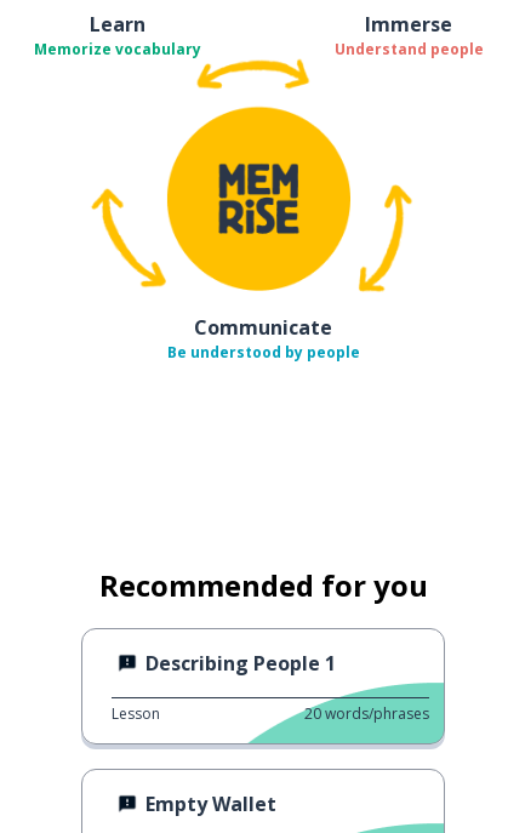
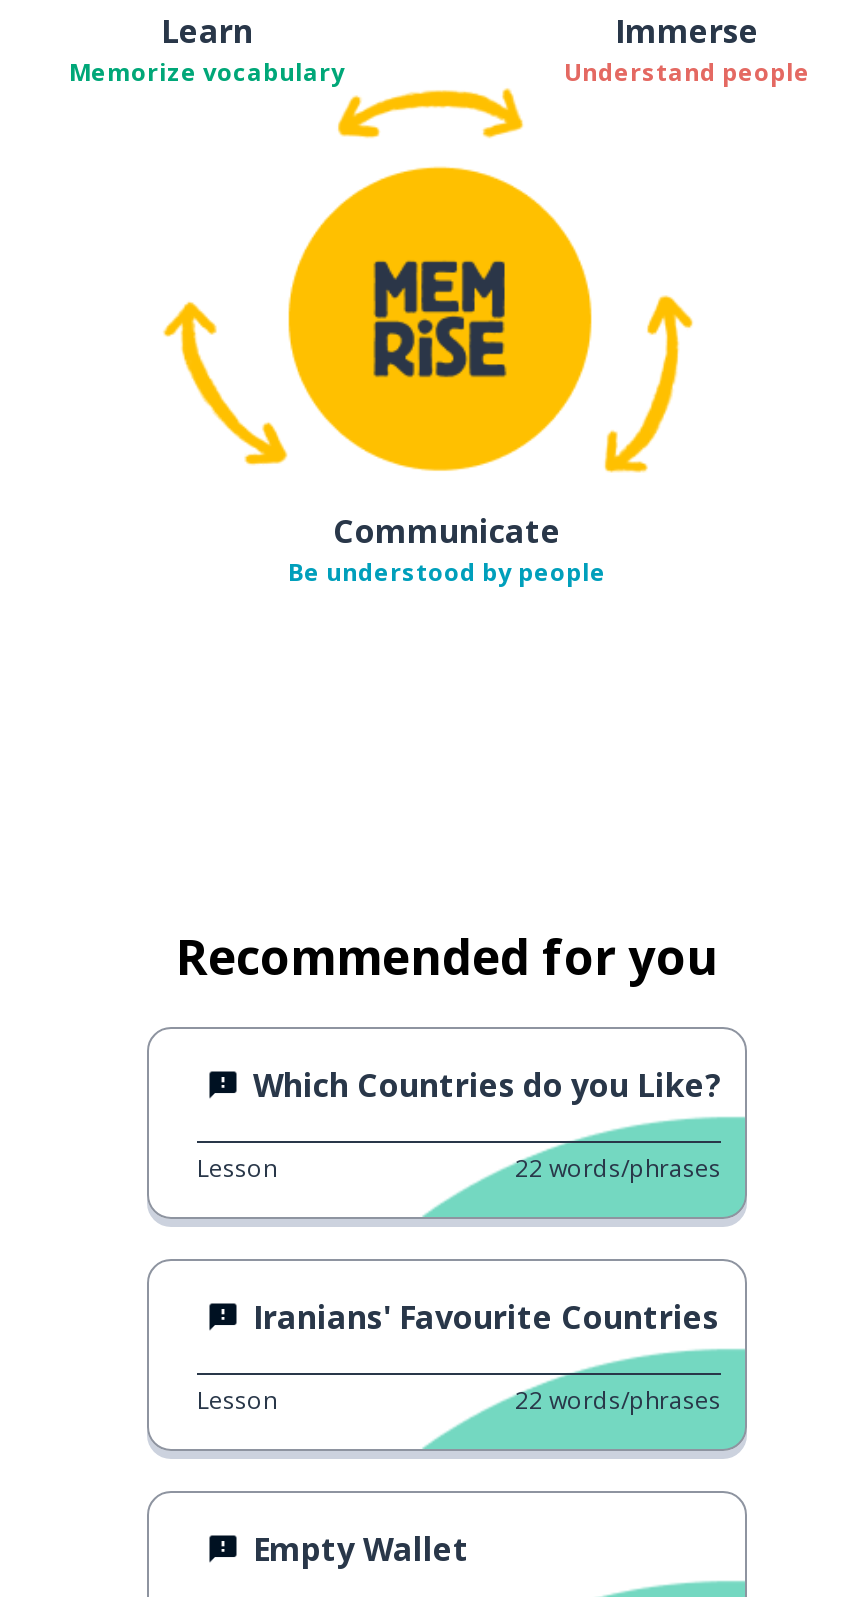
- Describing People 1
+ Which Countries do you Like?

- 20 words/phrases
+ 22 words/phrases
+ Iranians' Favourite Countries
+ Lesson
+ 22 words/phrases
